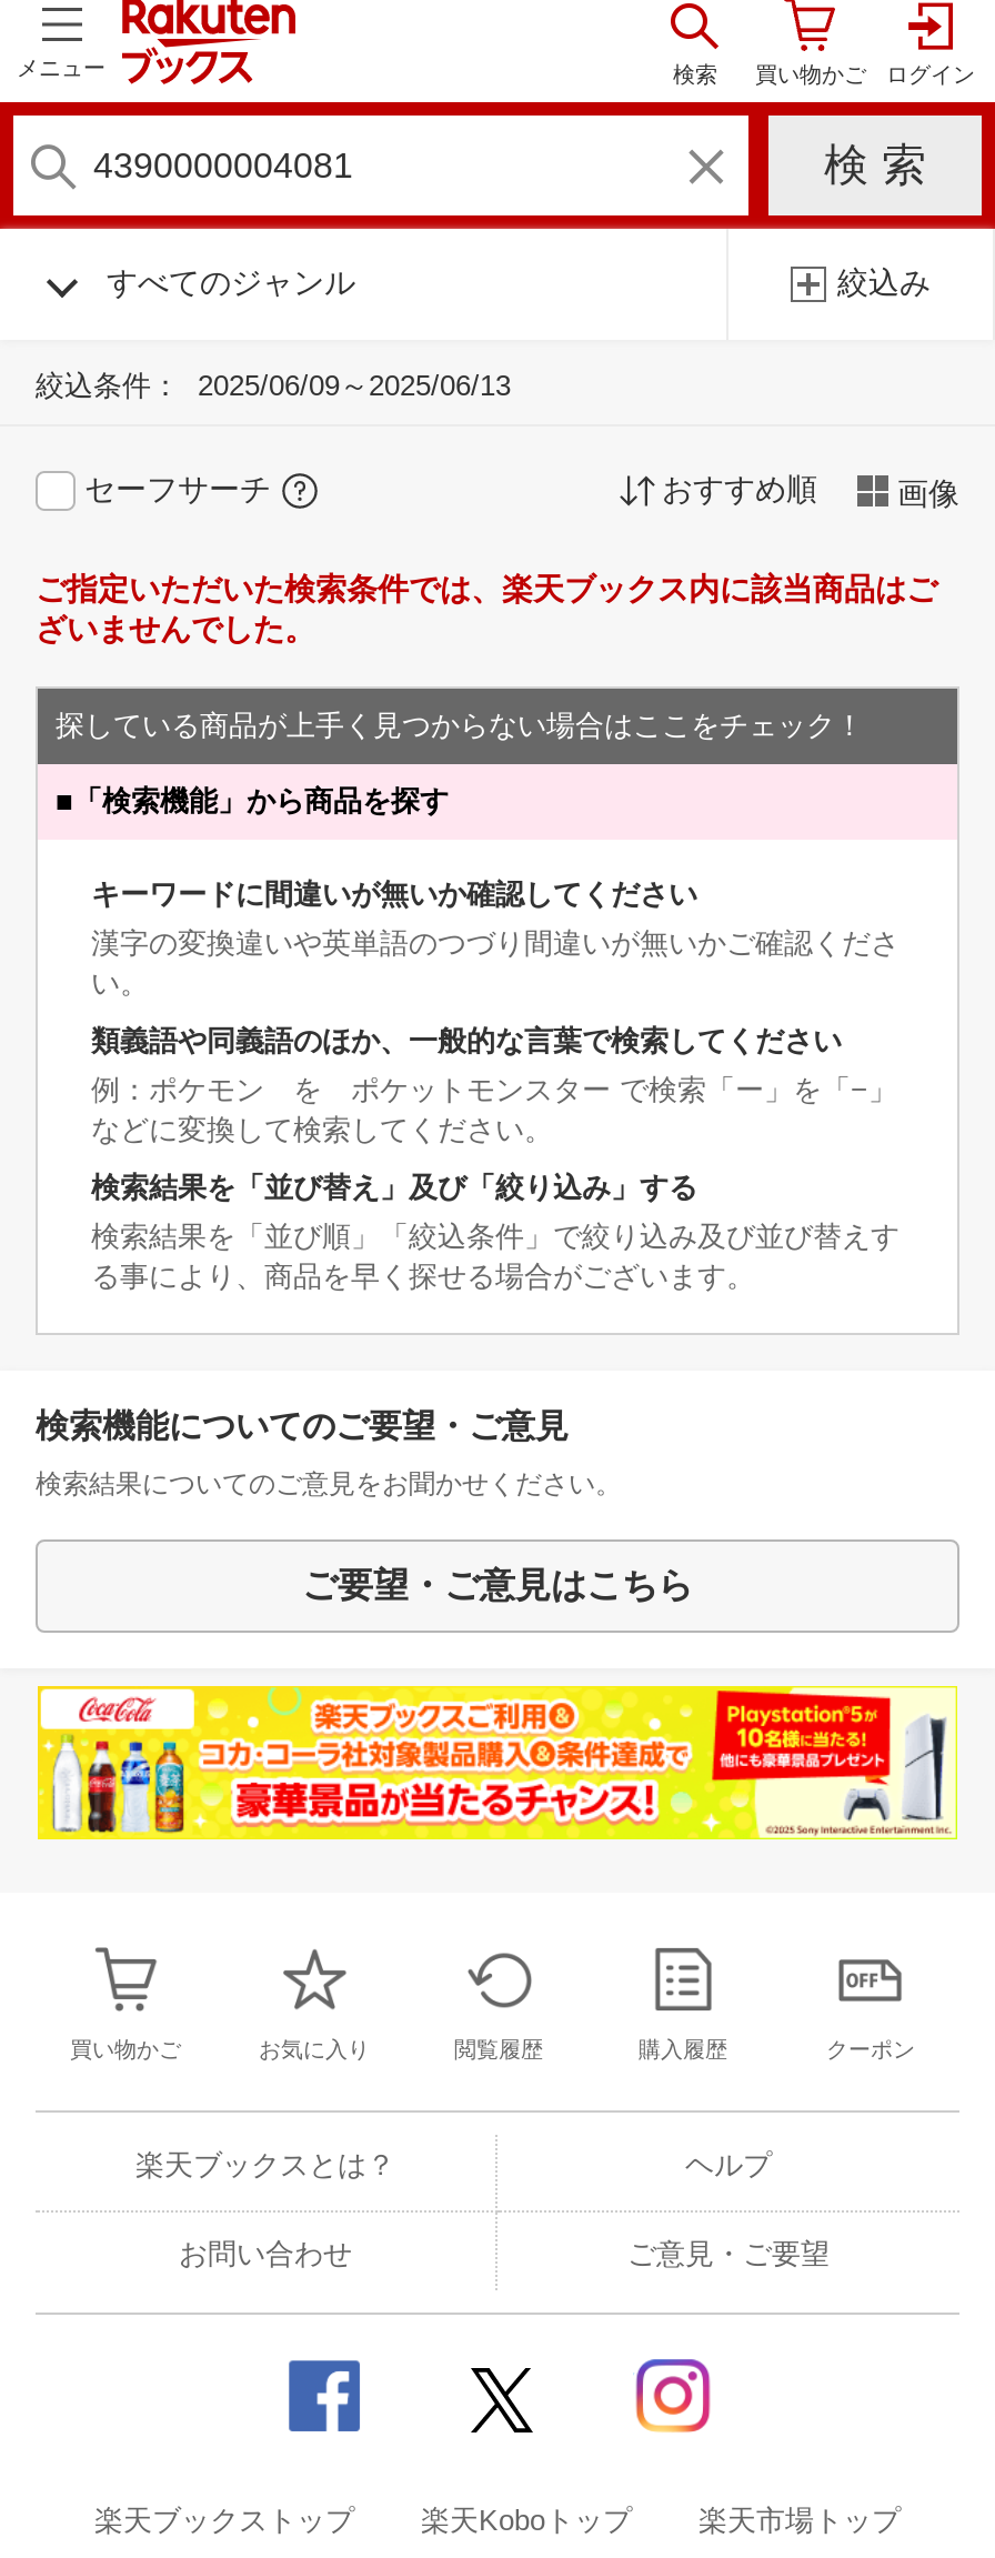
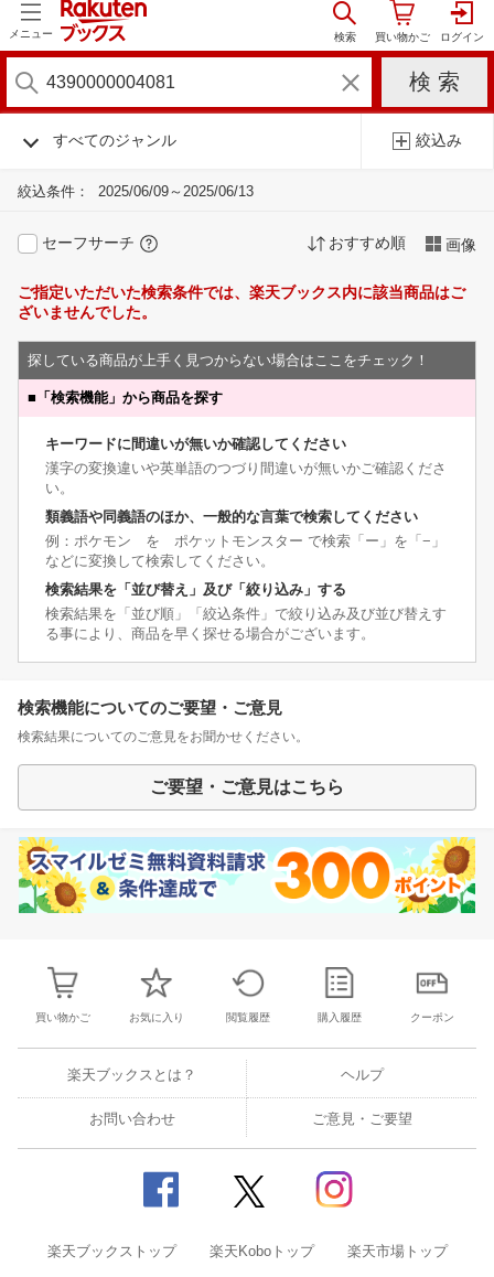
- [image]
+ [image]
